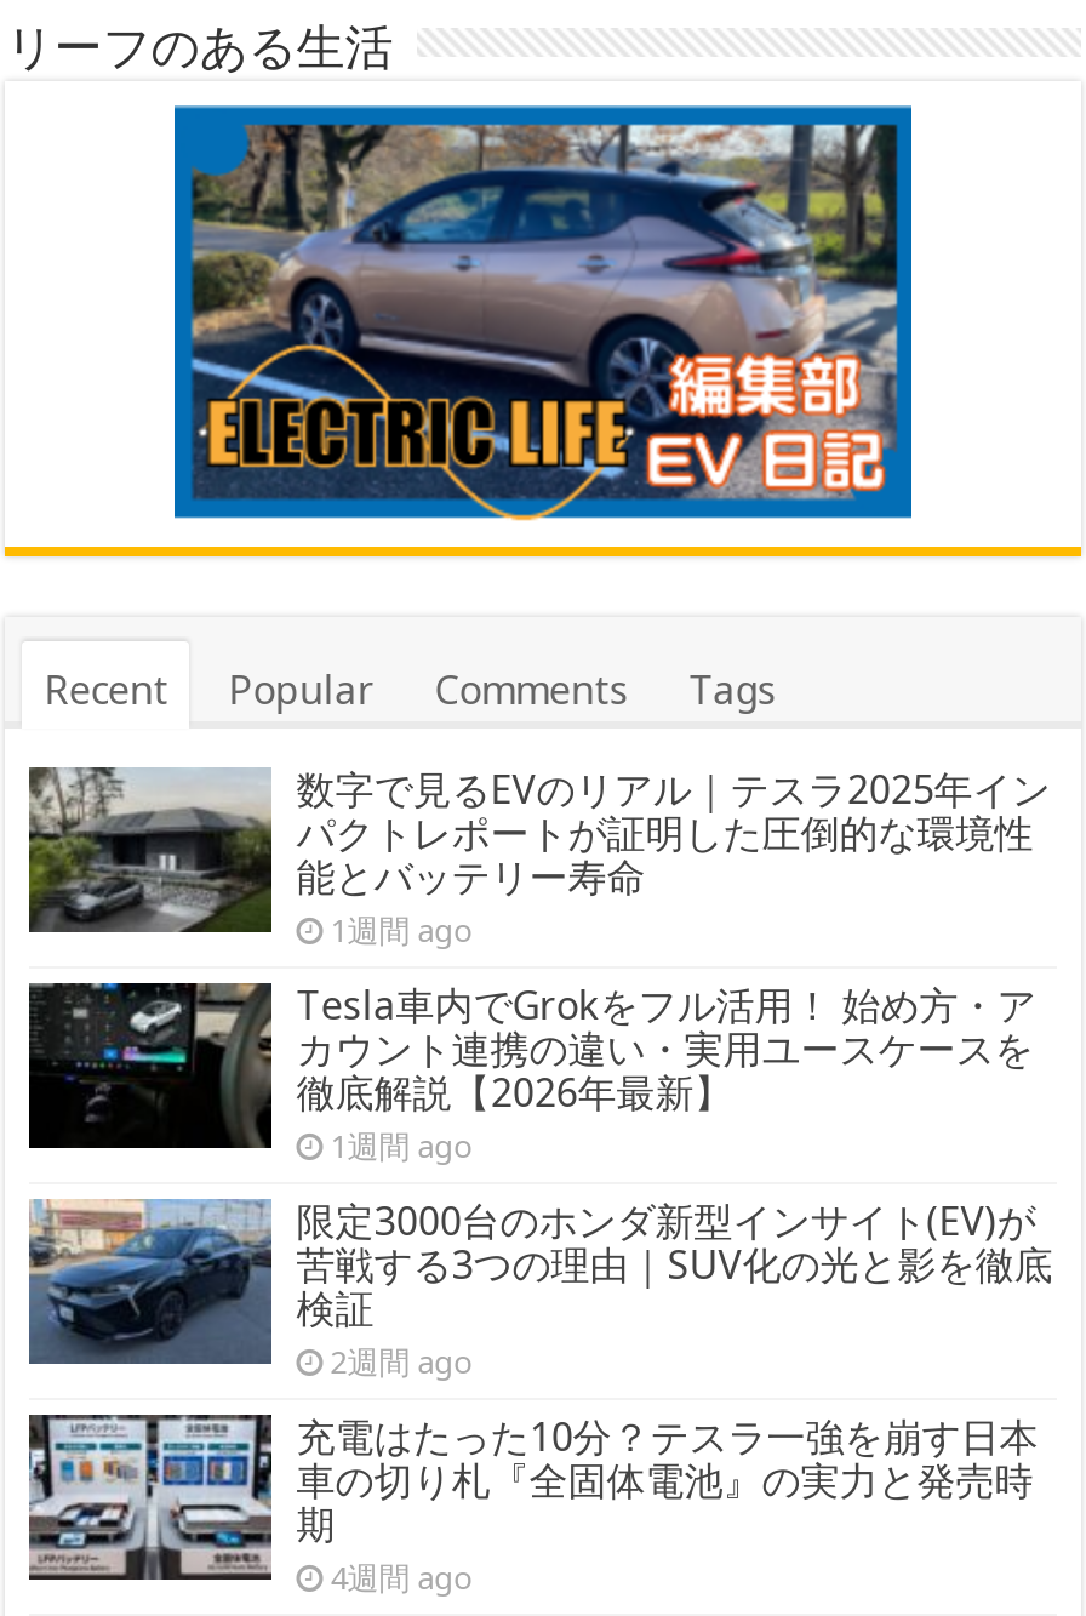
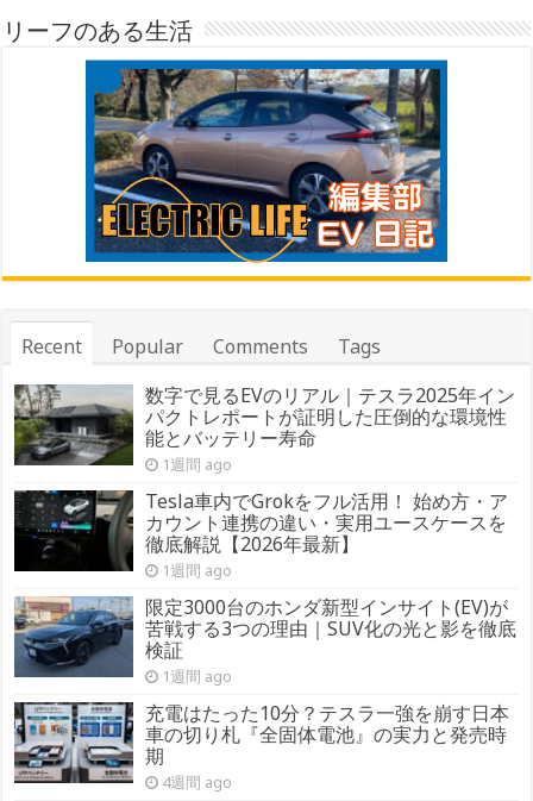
- 2週間 ago
+ 1週間 ago
